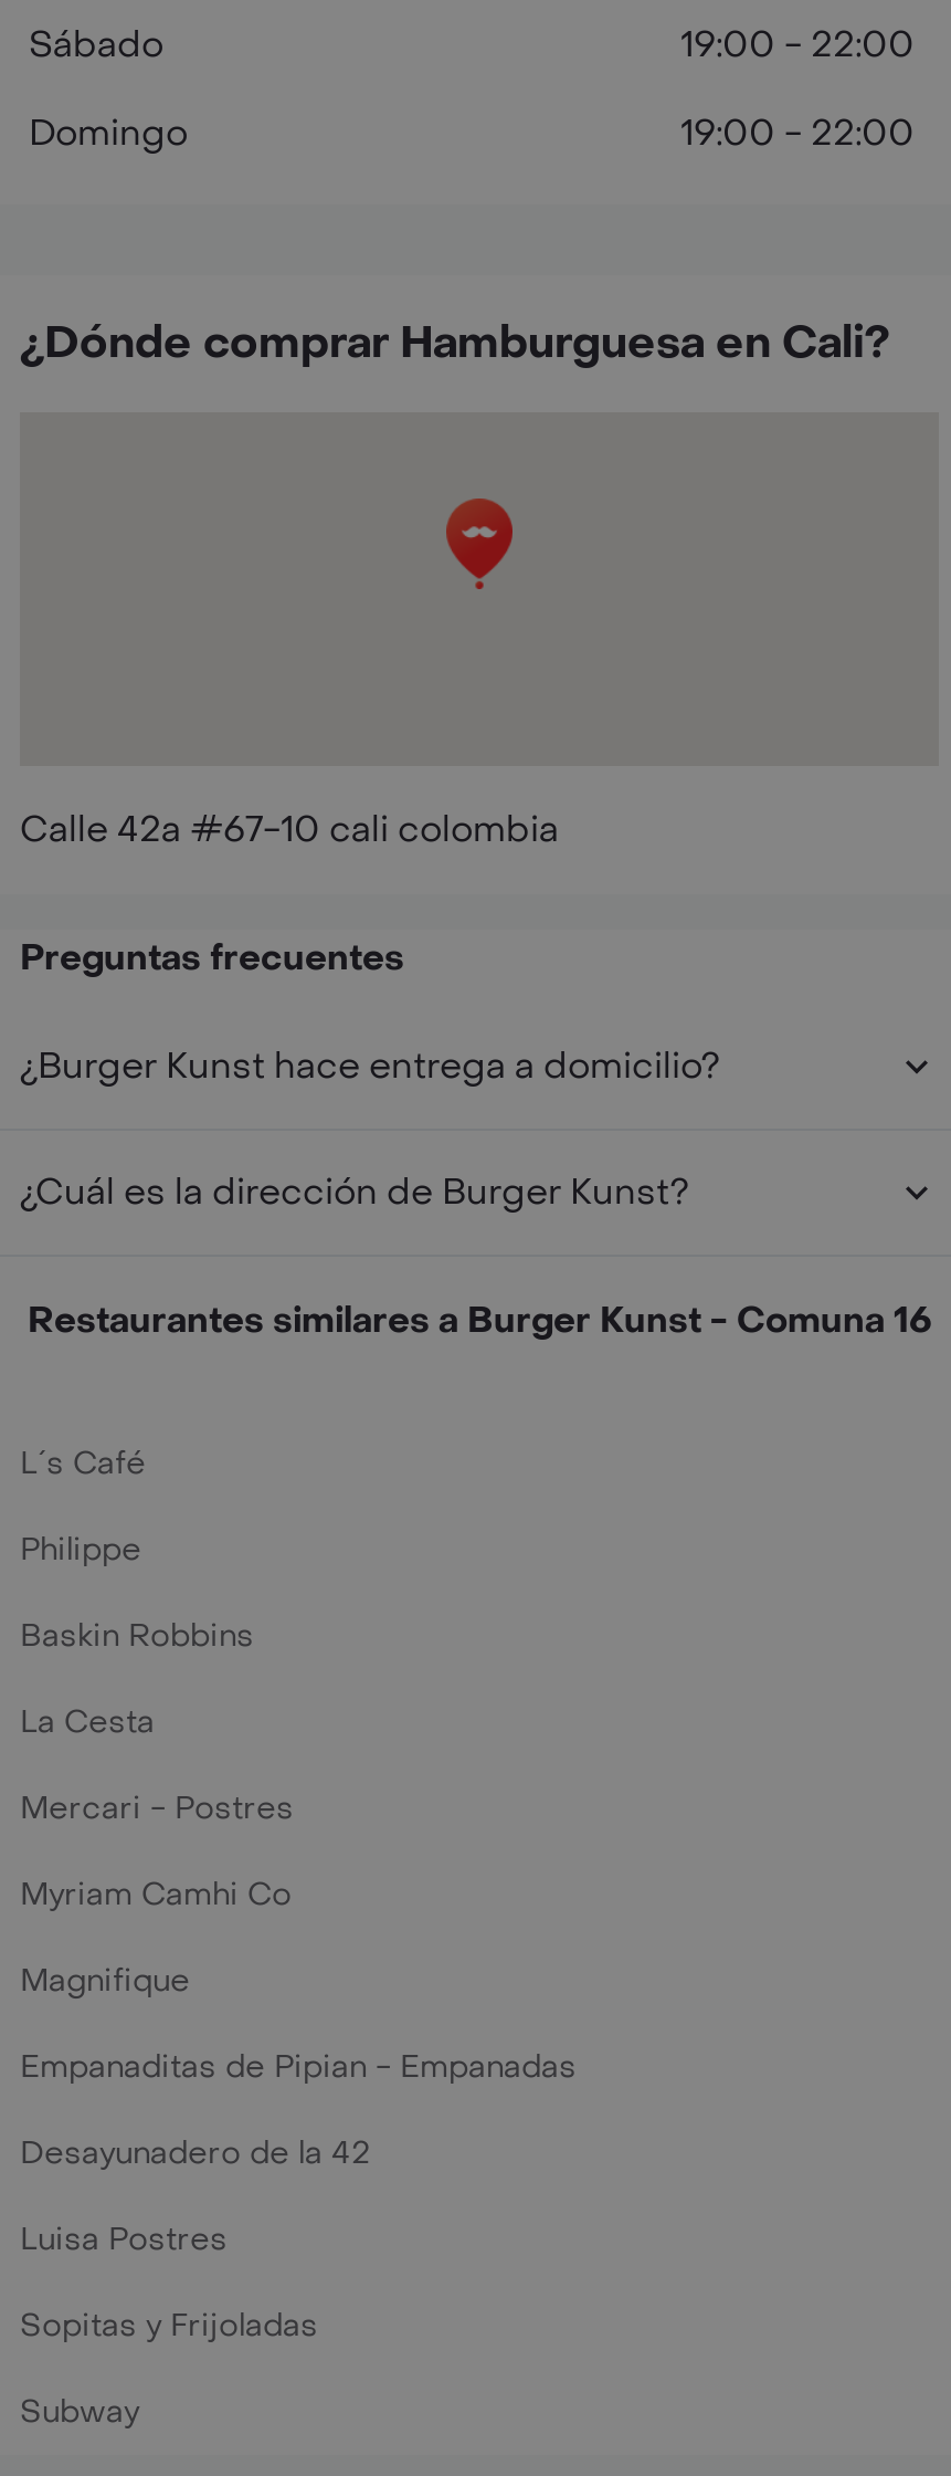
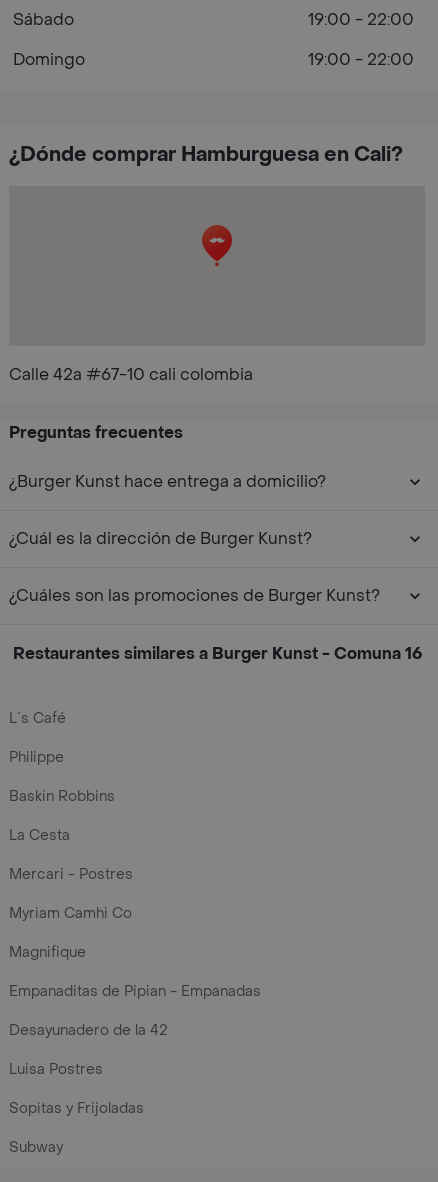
+ ¿Cuáles son las promociones de Burger Kunst?
